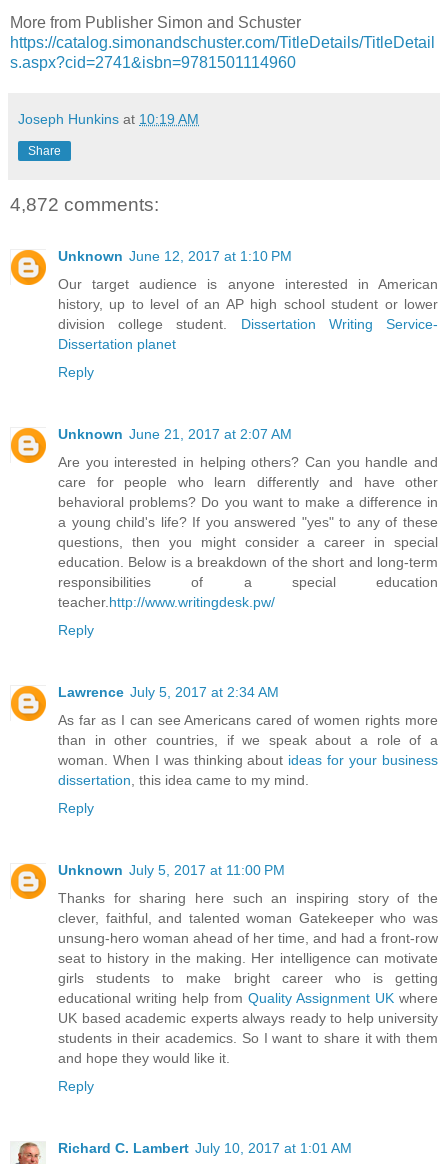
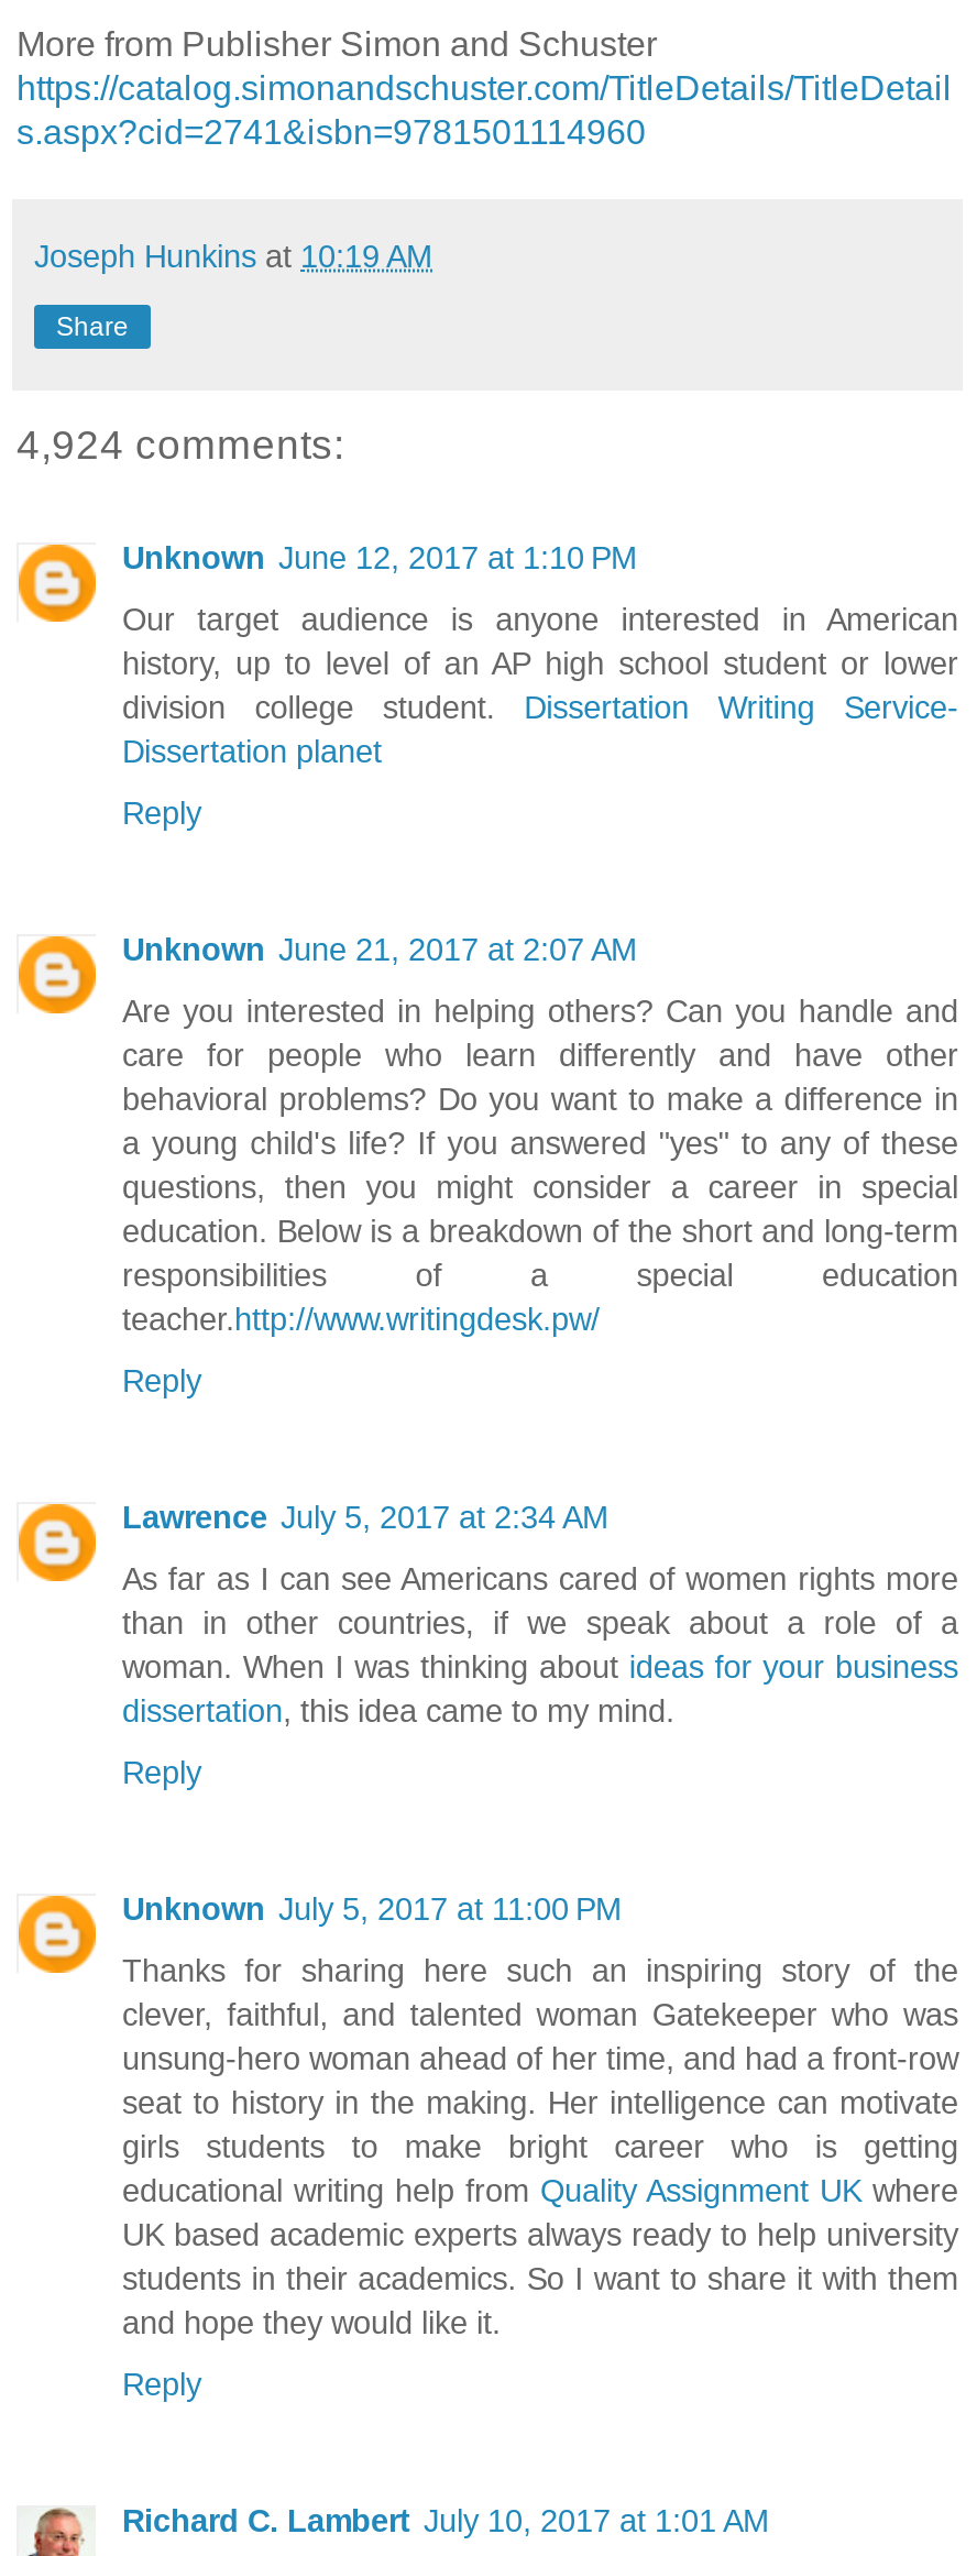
- 4,872 comments:
+ 4,924 comments:
